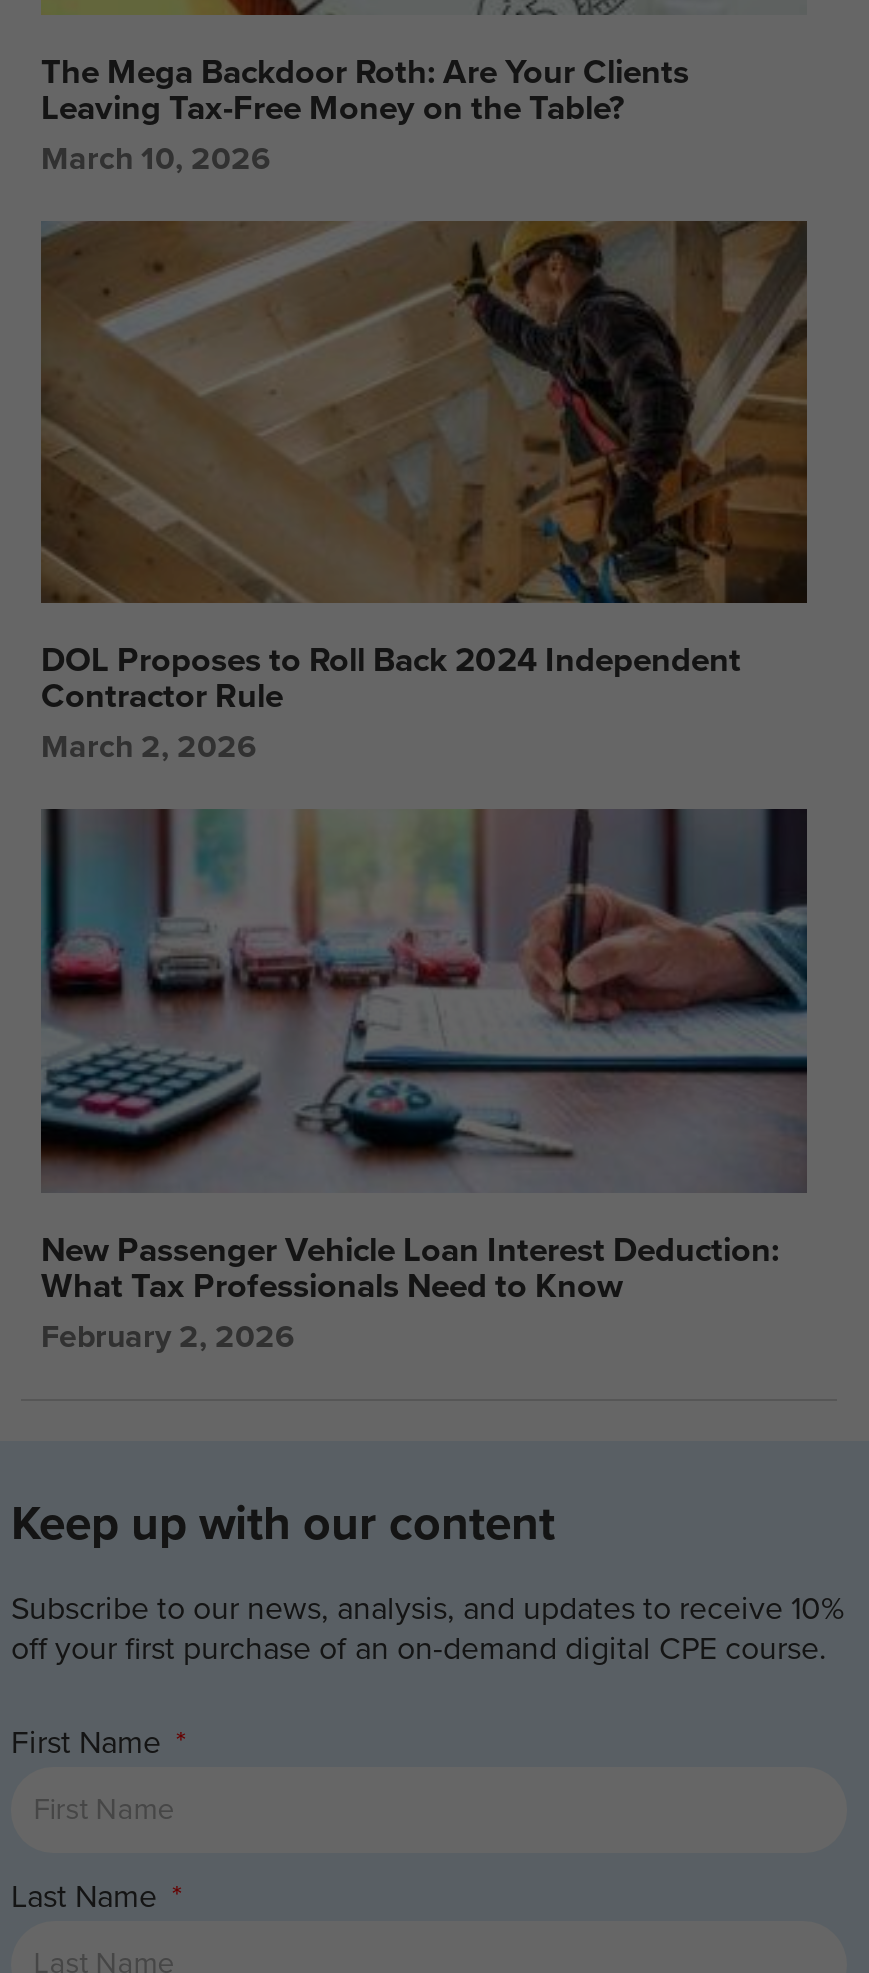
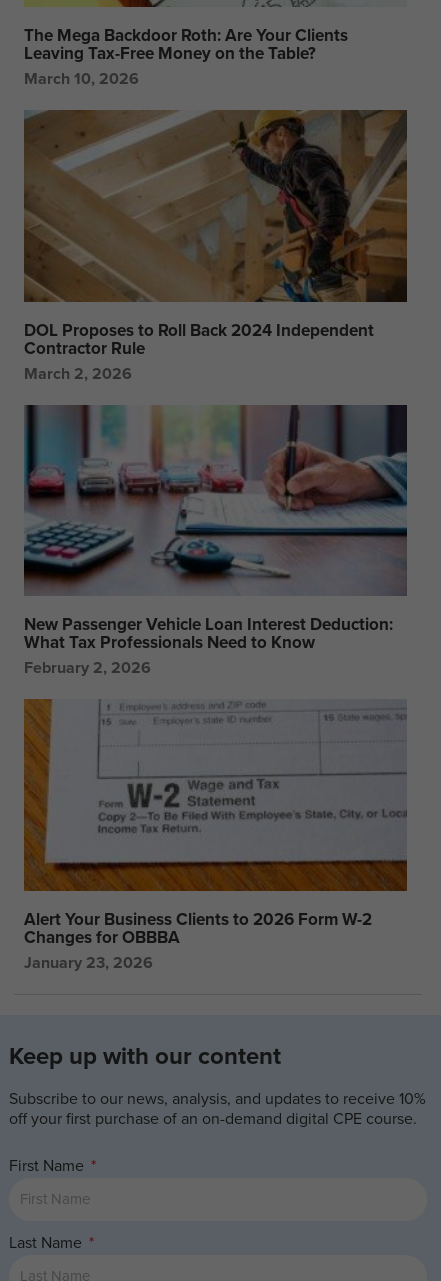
+ [image]
+ Alert Your Business Clients to 2026 Form W-2
+ Changes for OBBBA
+ January 23, 2026
